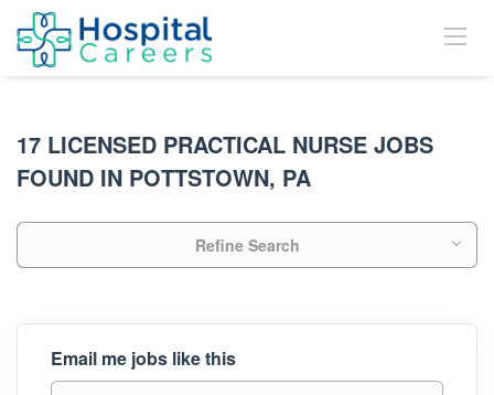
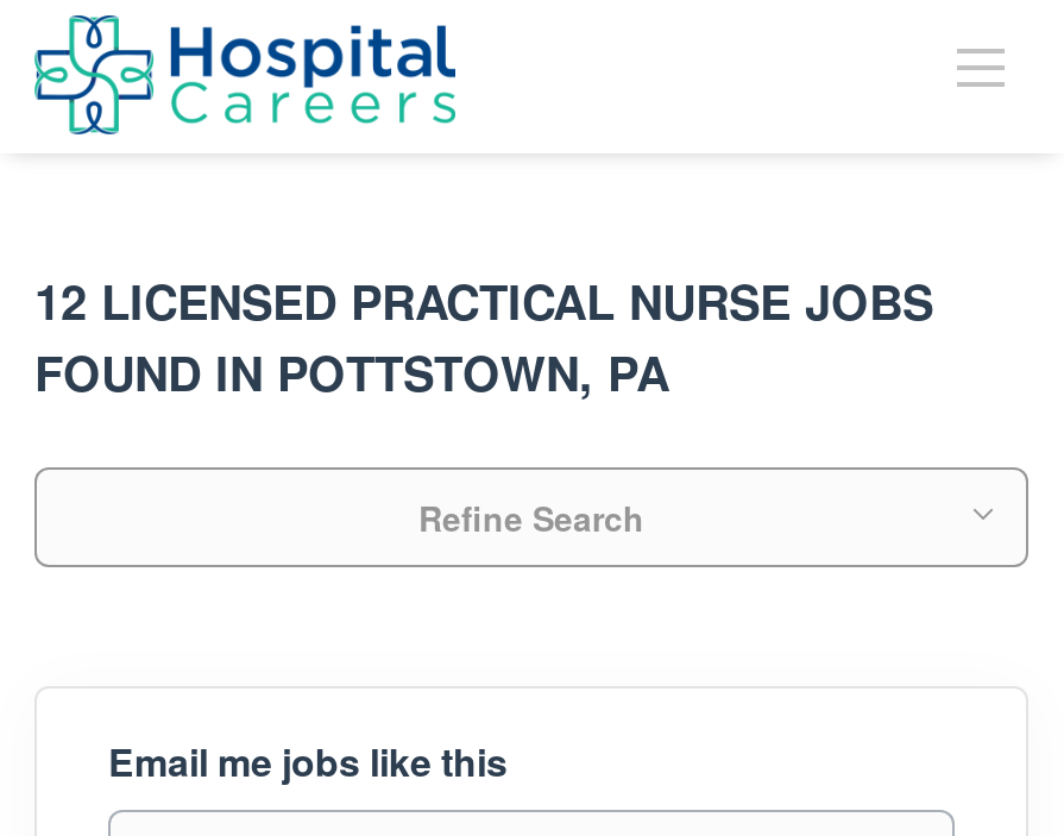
- 17 LICENSED PRACTICAL NURSE JOBS
+ 12 LICENSED PRACTICAL NURSE JOBS
